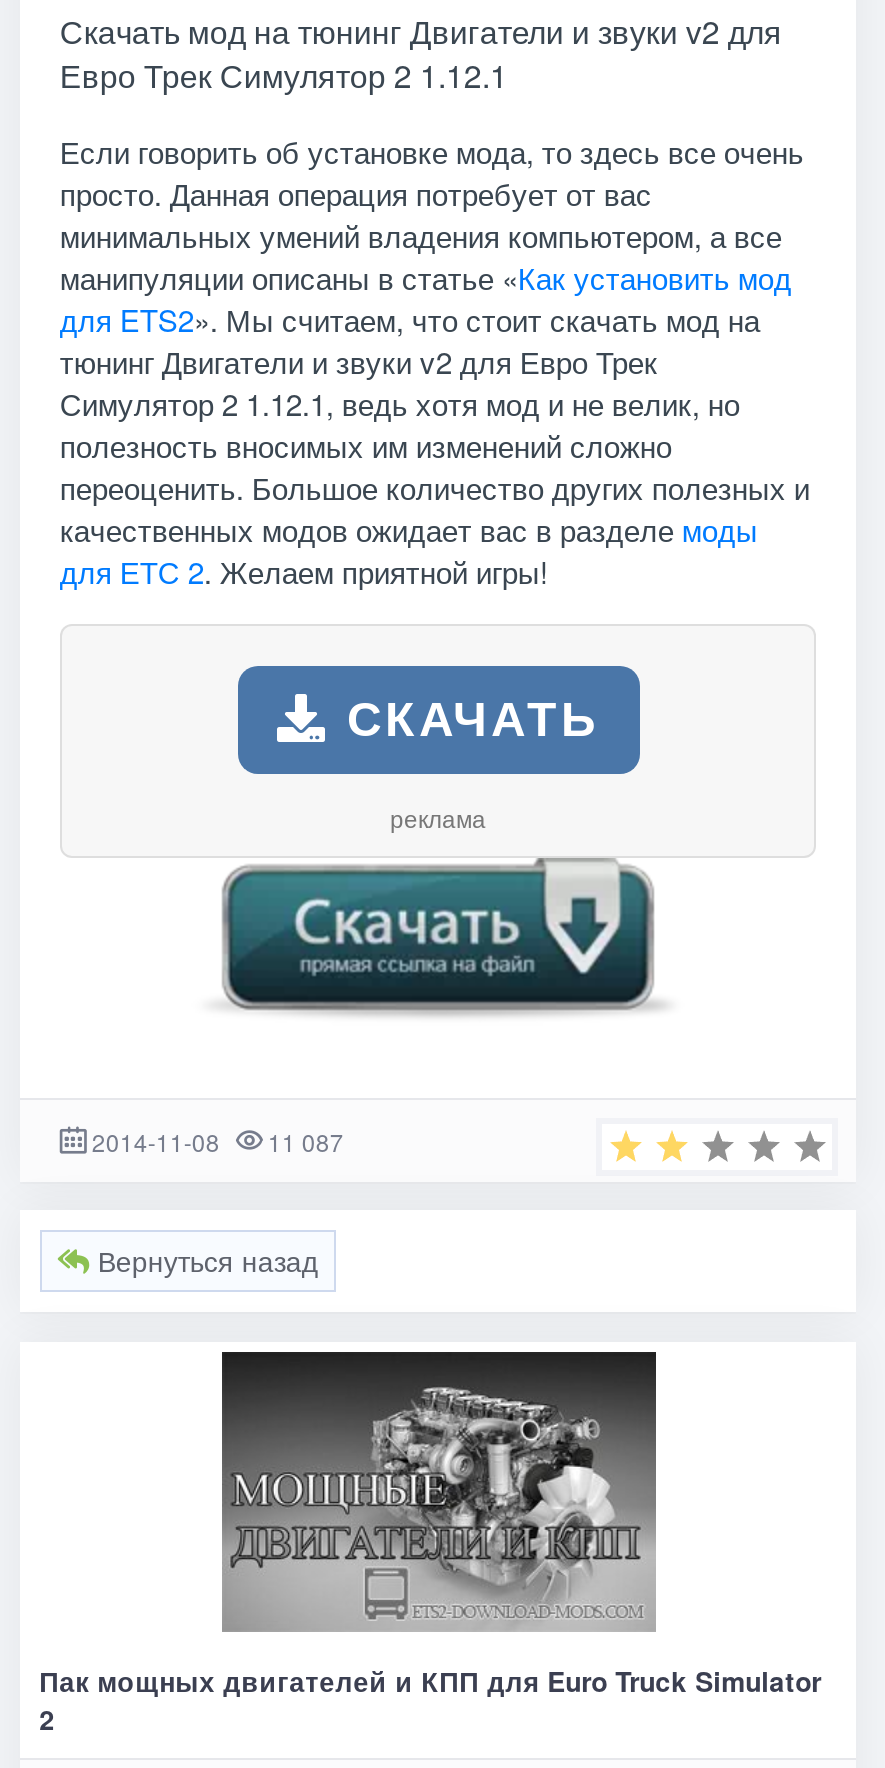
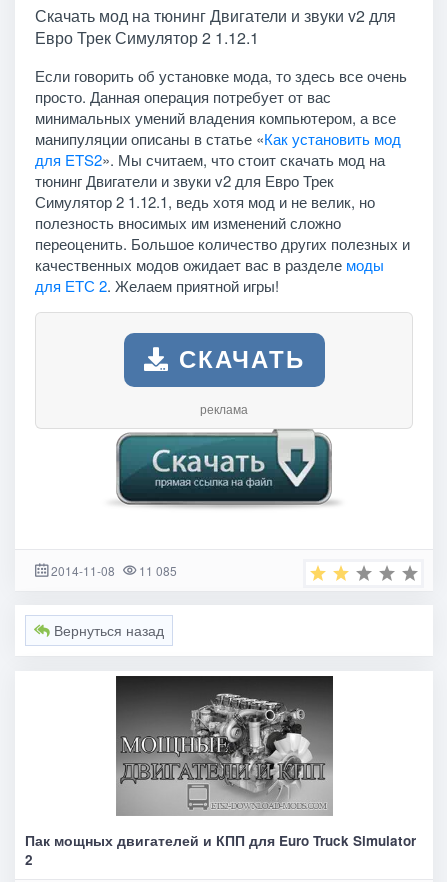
- 2014-11-08 11 087
+ 2014-11-08 11 085
